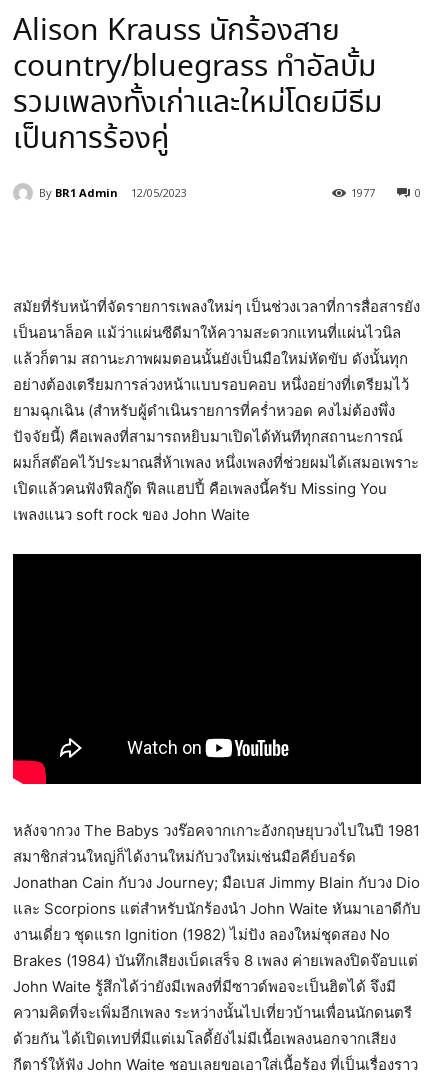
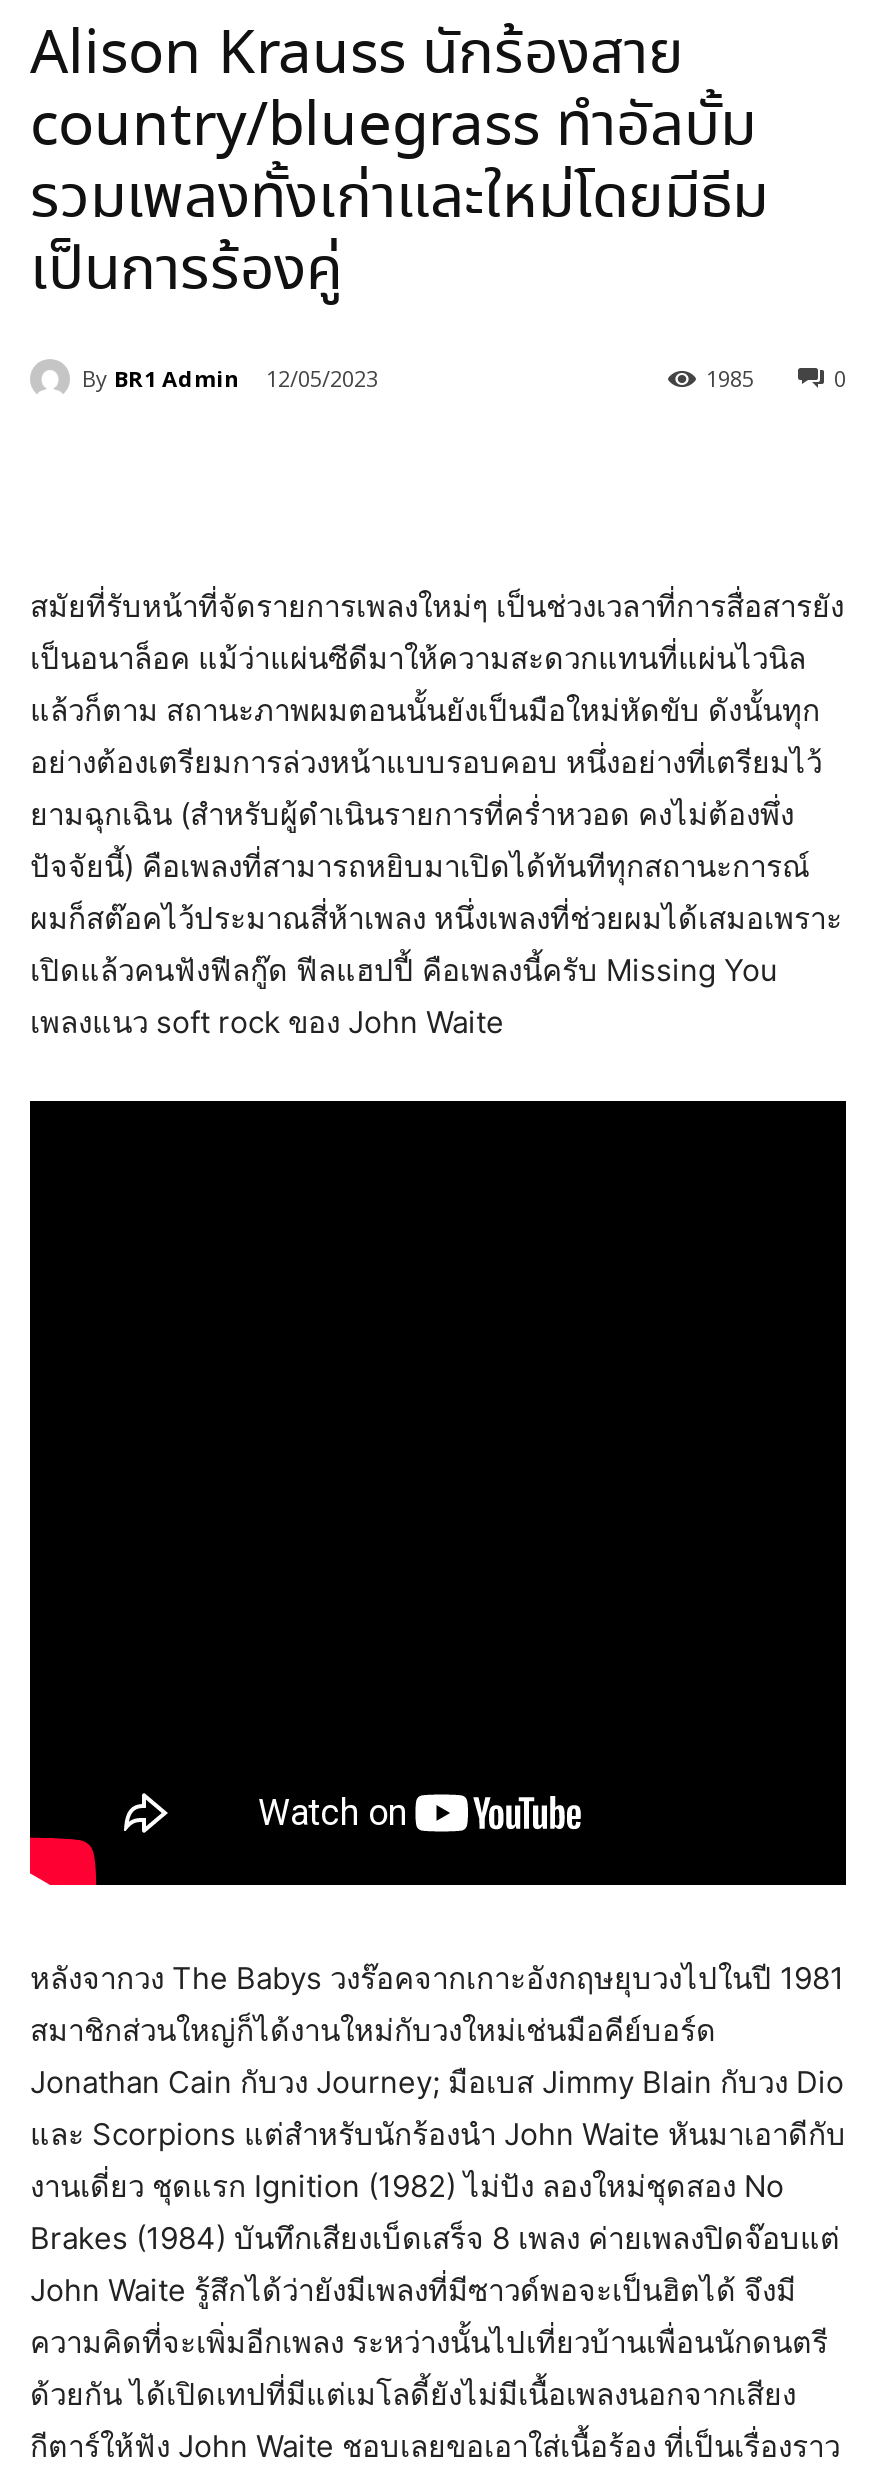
- 1977
+ 1985
